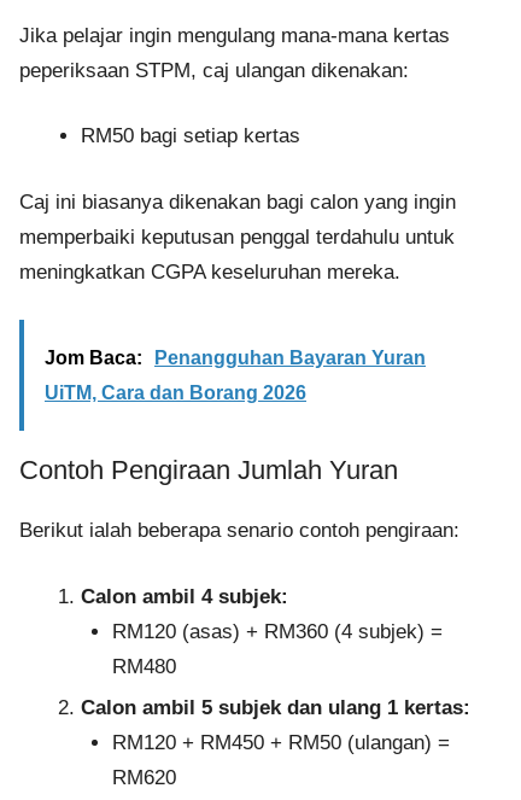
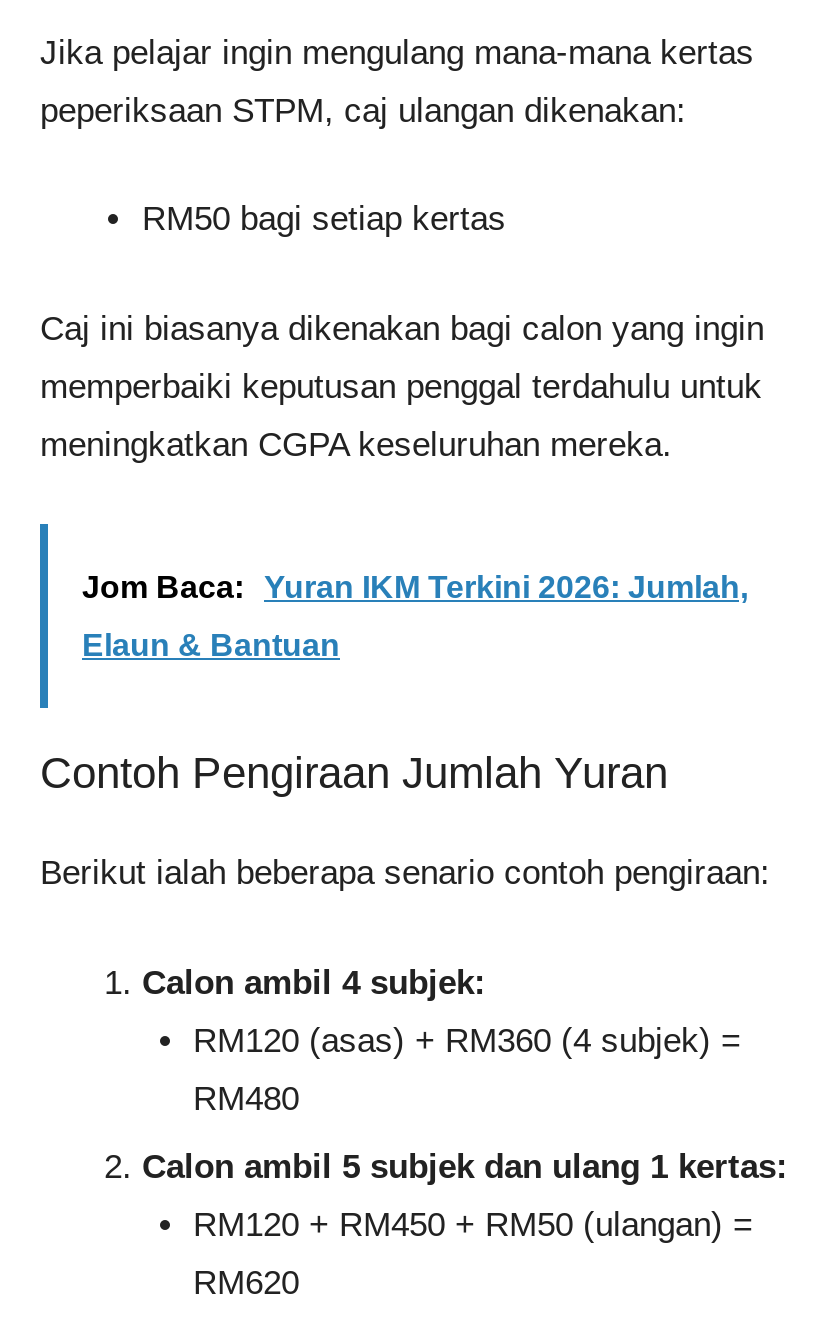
- Jom Baca: Penangguhan Bayaran Yuran
+ Jom Baca: Yuran IKM Terkini 2026: Jumlah,

- UiTM, Cara dan Borang 2026
+ Elaun & Bantuan
